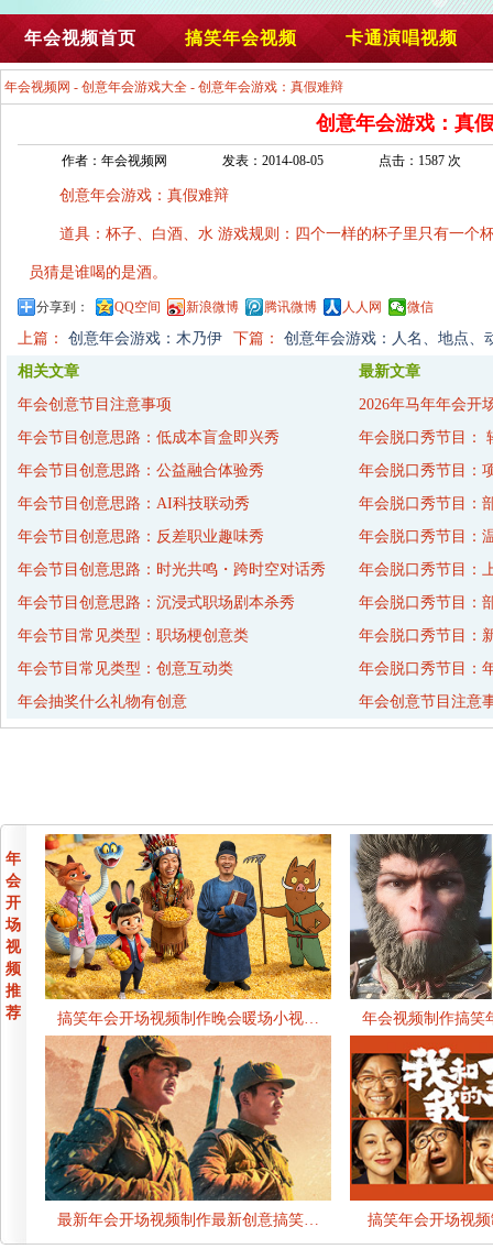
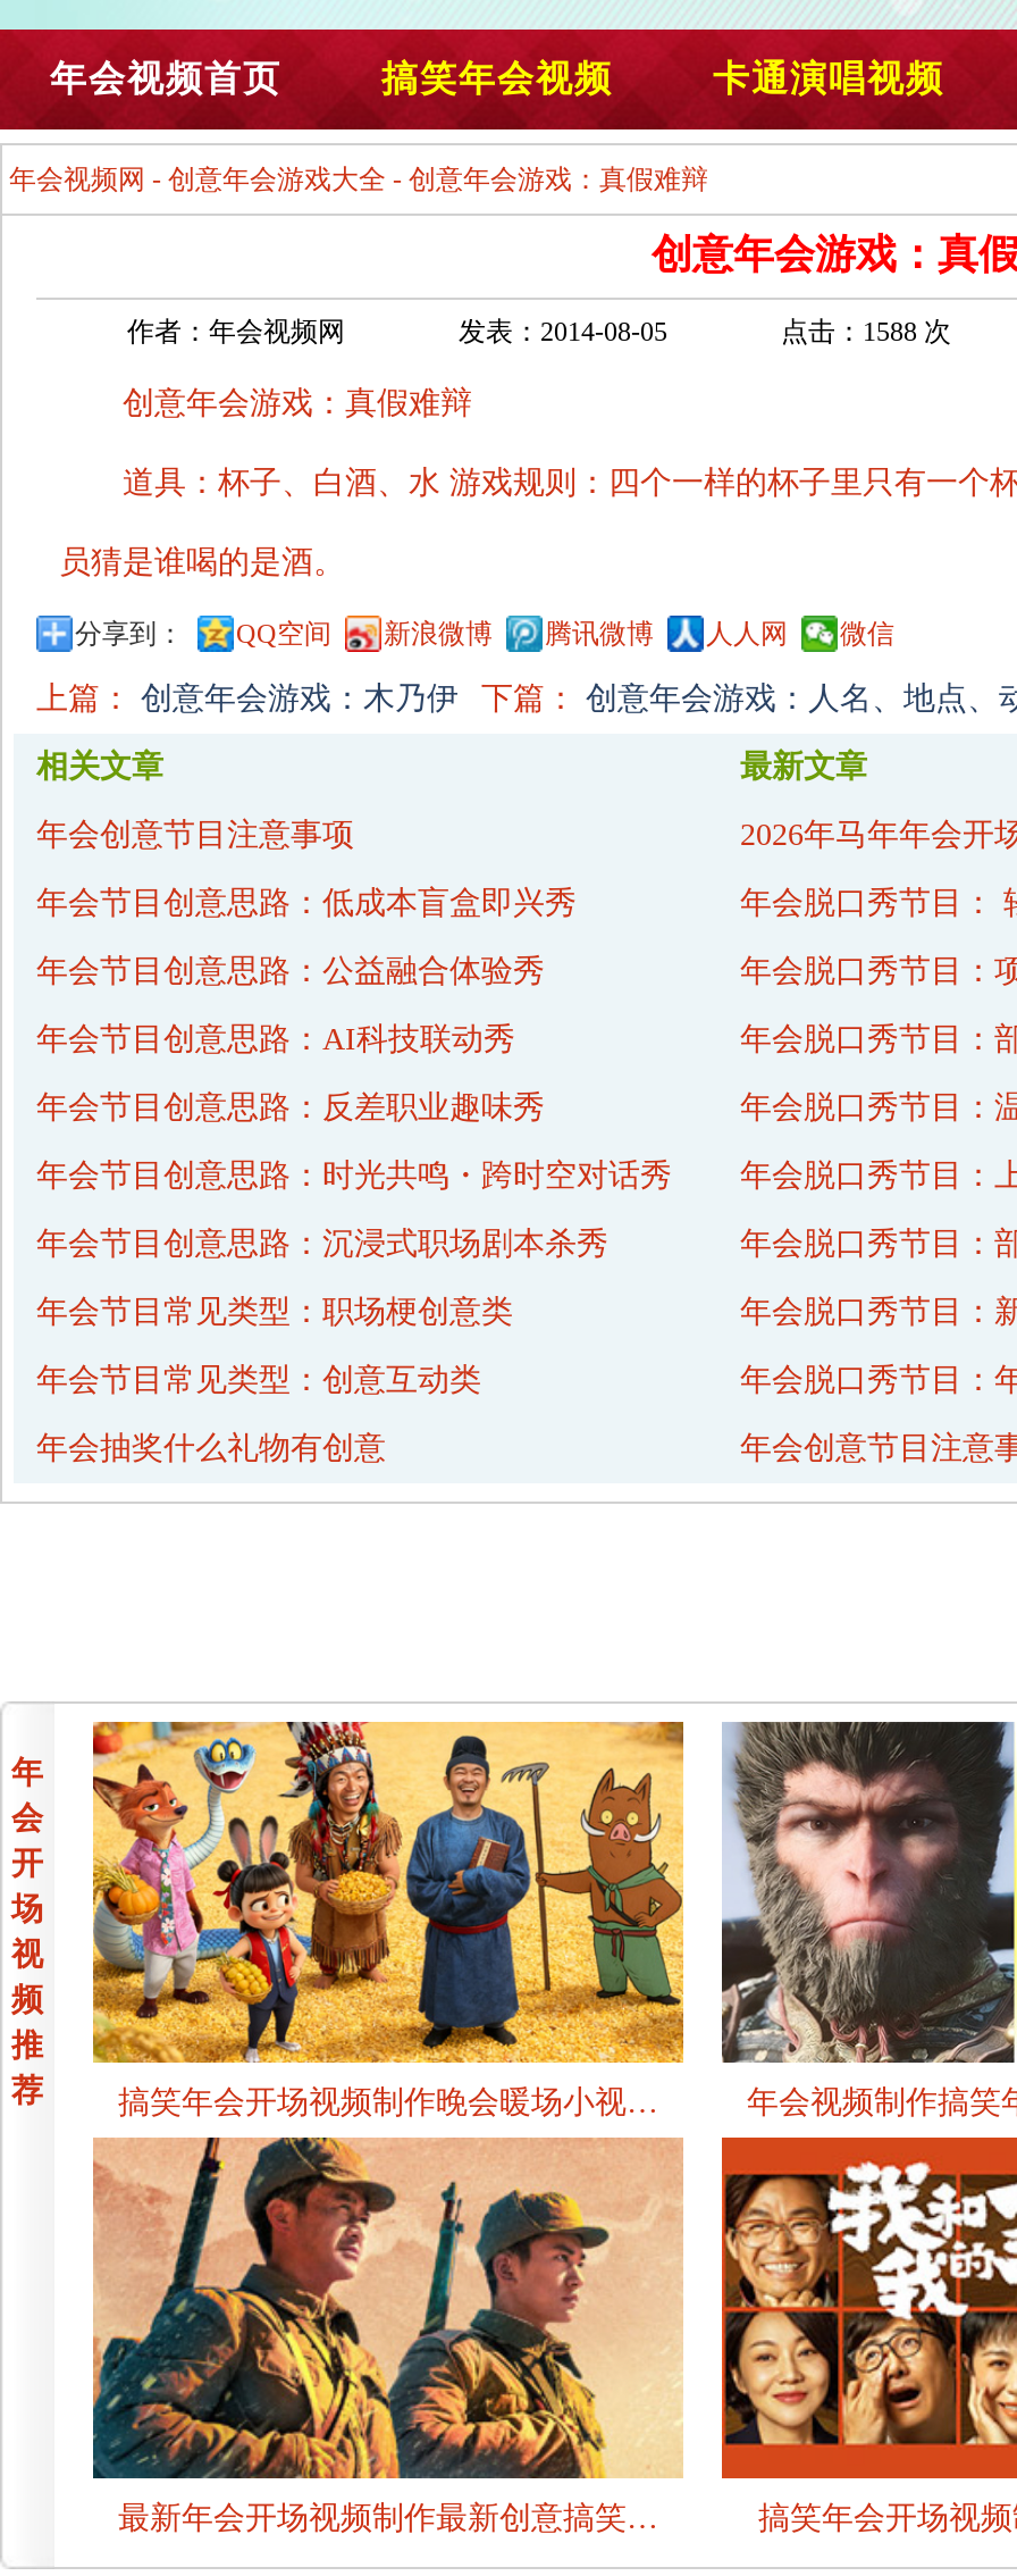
- 点击：1587 次
+ 点击：1588 次
